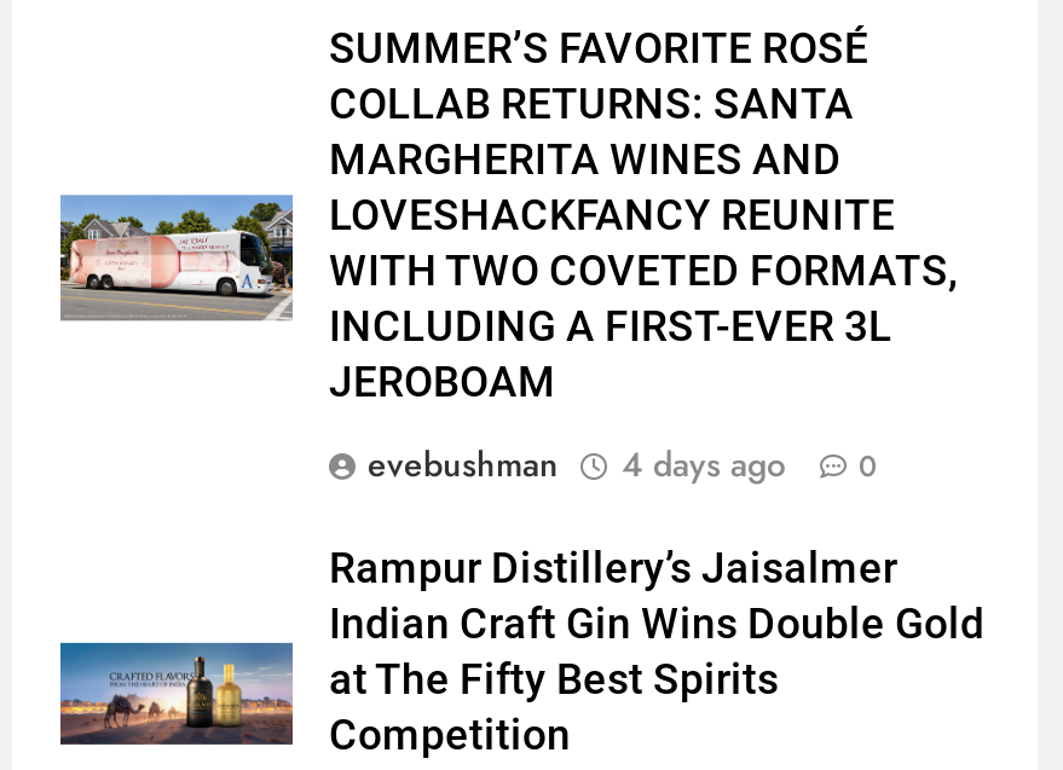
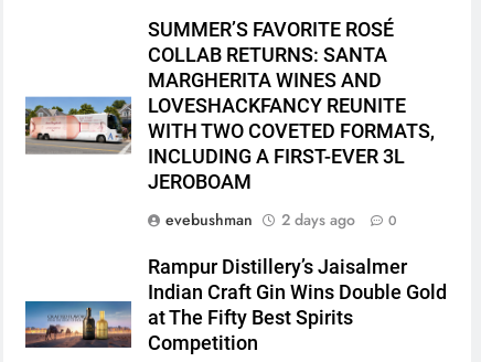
- evebushman 4 days ago 0
+ evebushman 2 days ago 0
